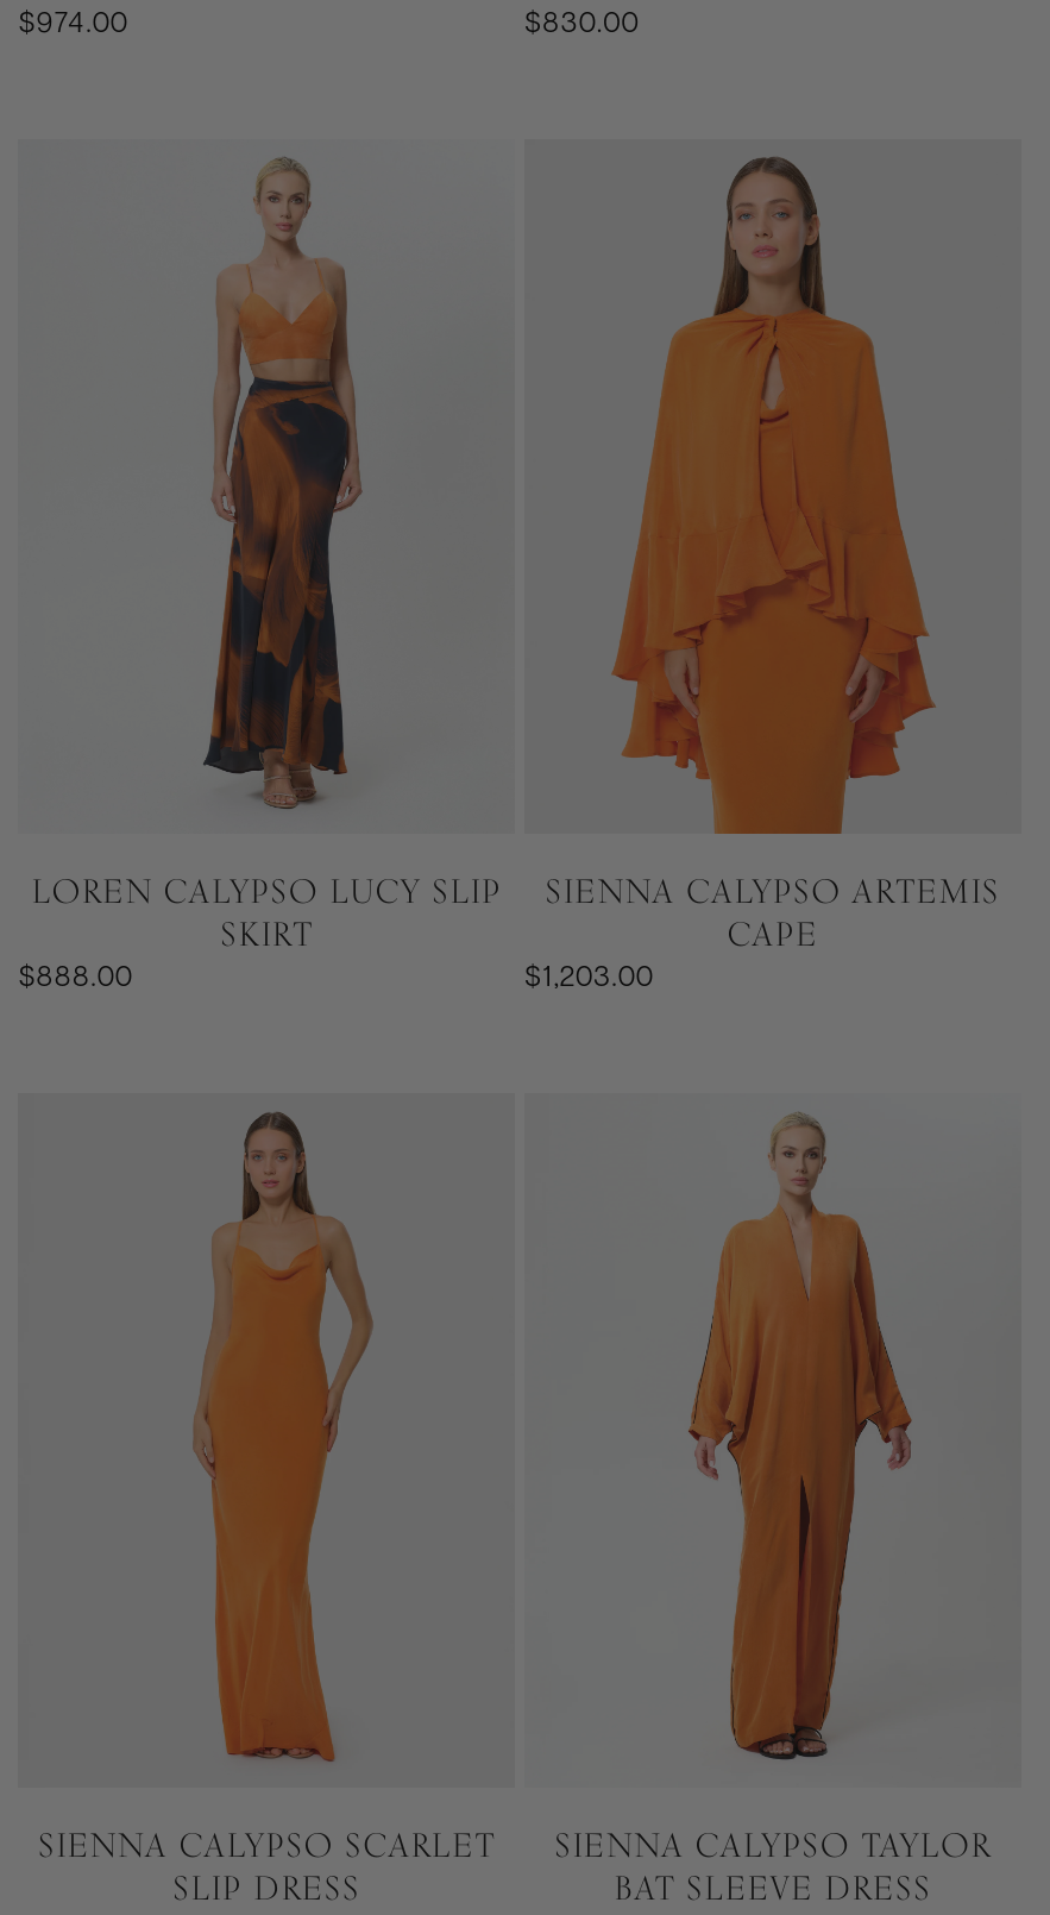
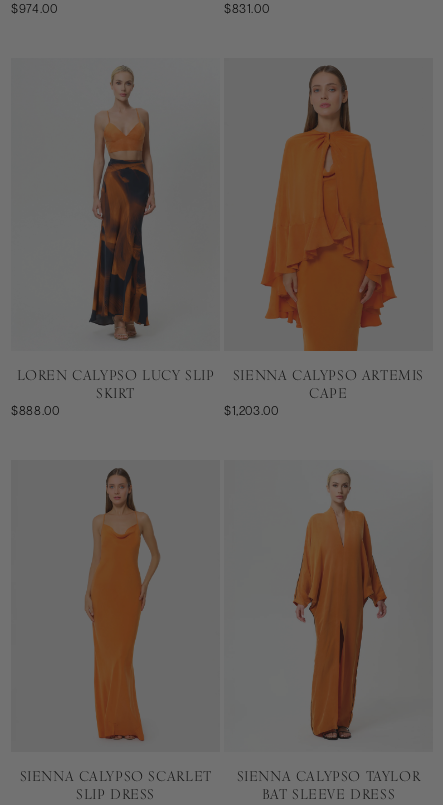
- $830.00
+ $831.00
